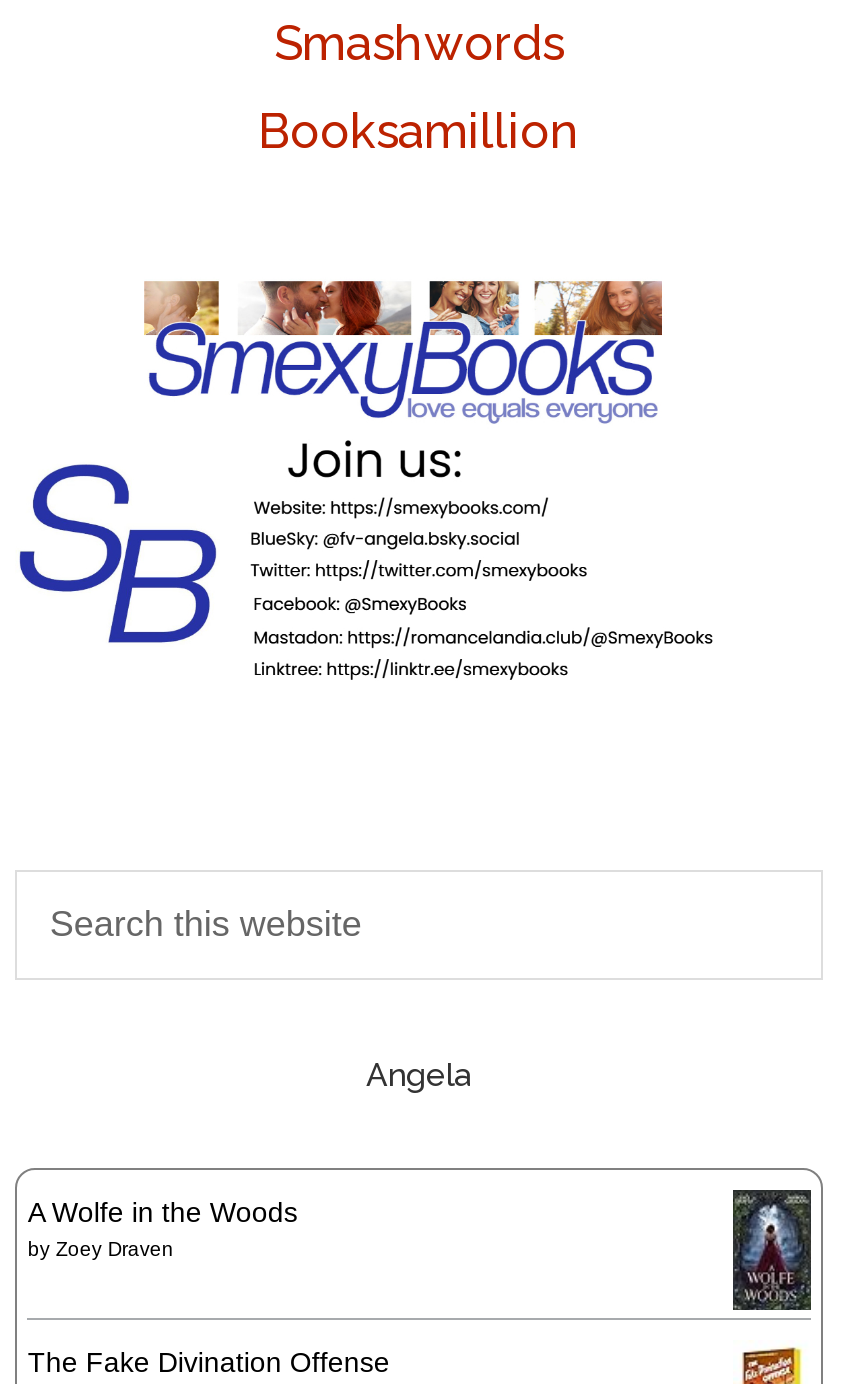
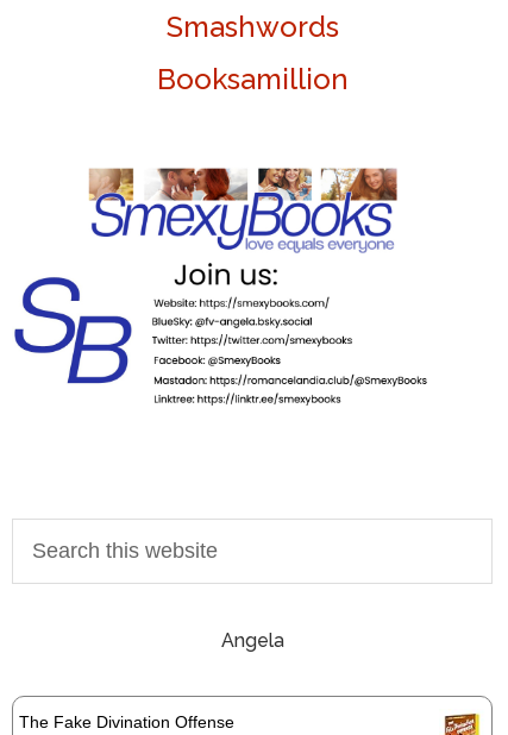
- A Wolfe in the Woods
- by Zoey Draven

- [image]
